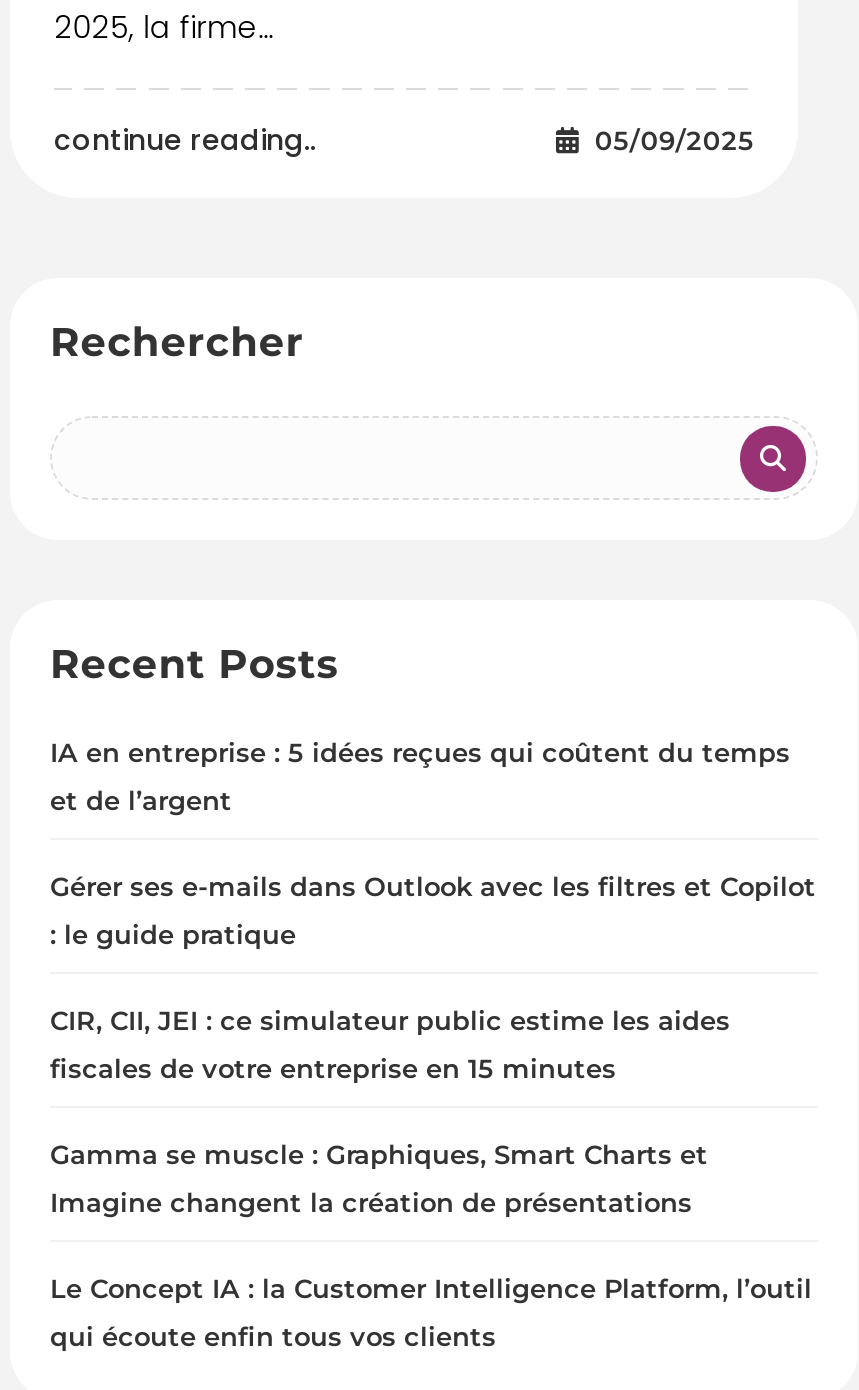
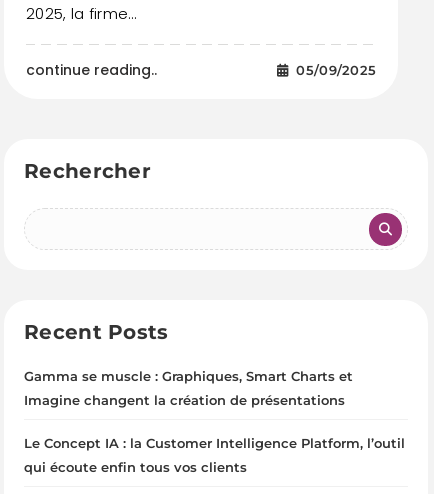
- IA en entreprise : 5 idées reçues qui coûtent du temps
- et de l’argent
- Gérer ses e-mails dans Outlook avec les filtres et Copilot
- : le guide pratique
- CIR, CII, JEI : ce simulateur public estime les aides
- fiscales de votre entreprise en 15 minutes
